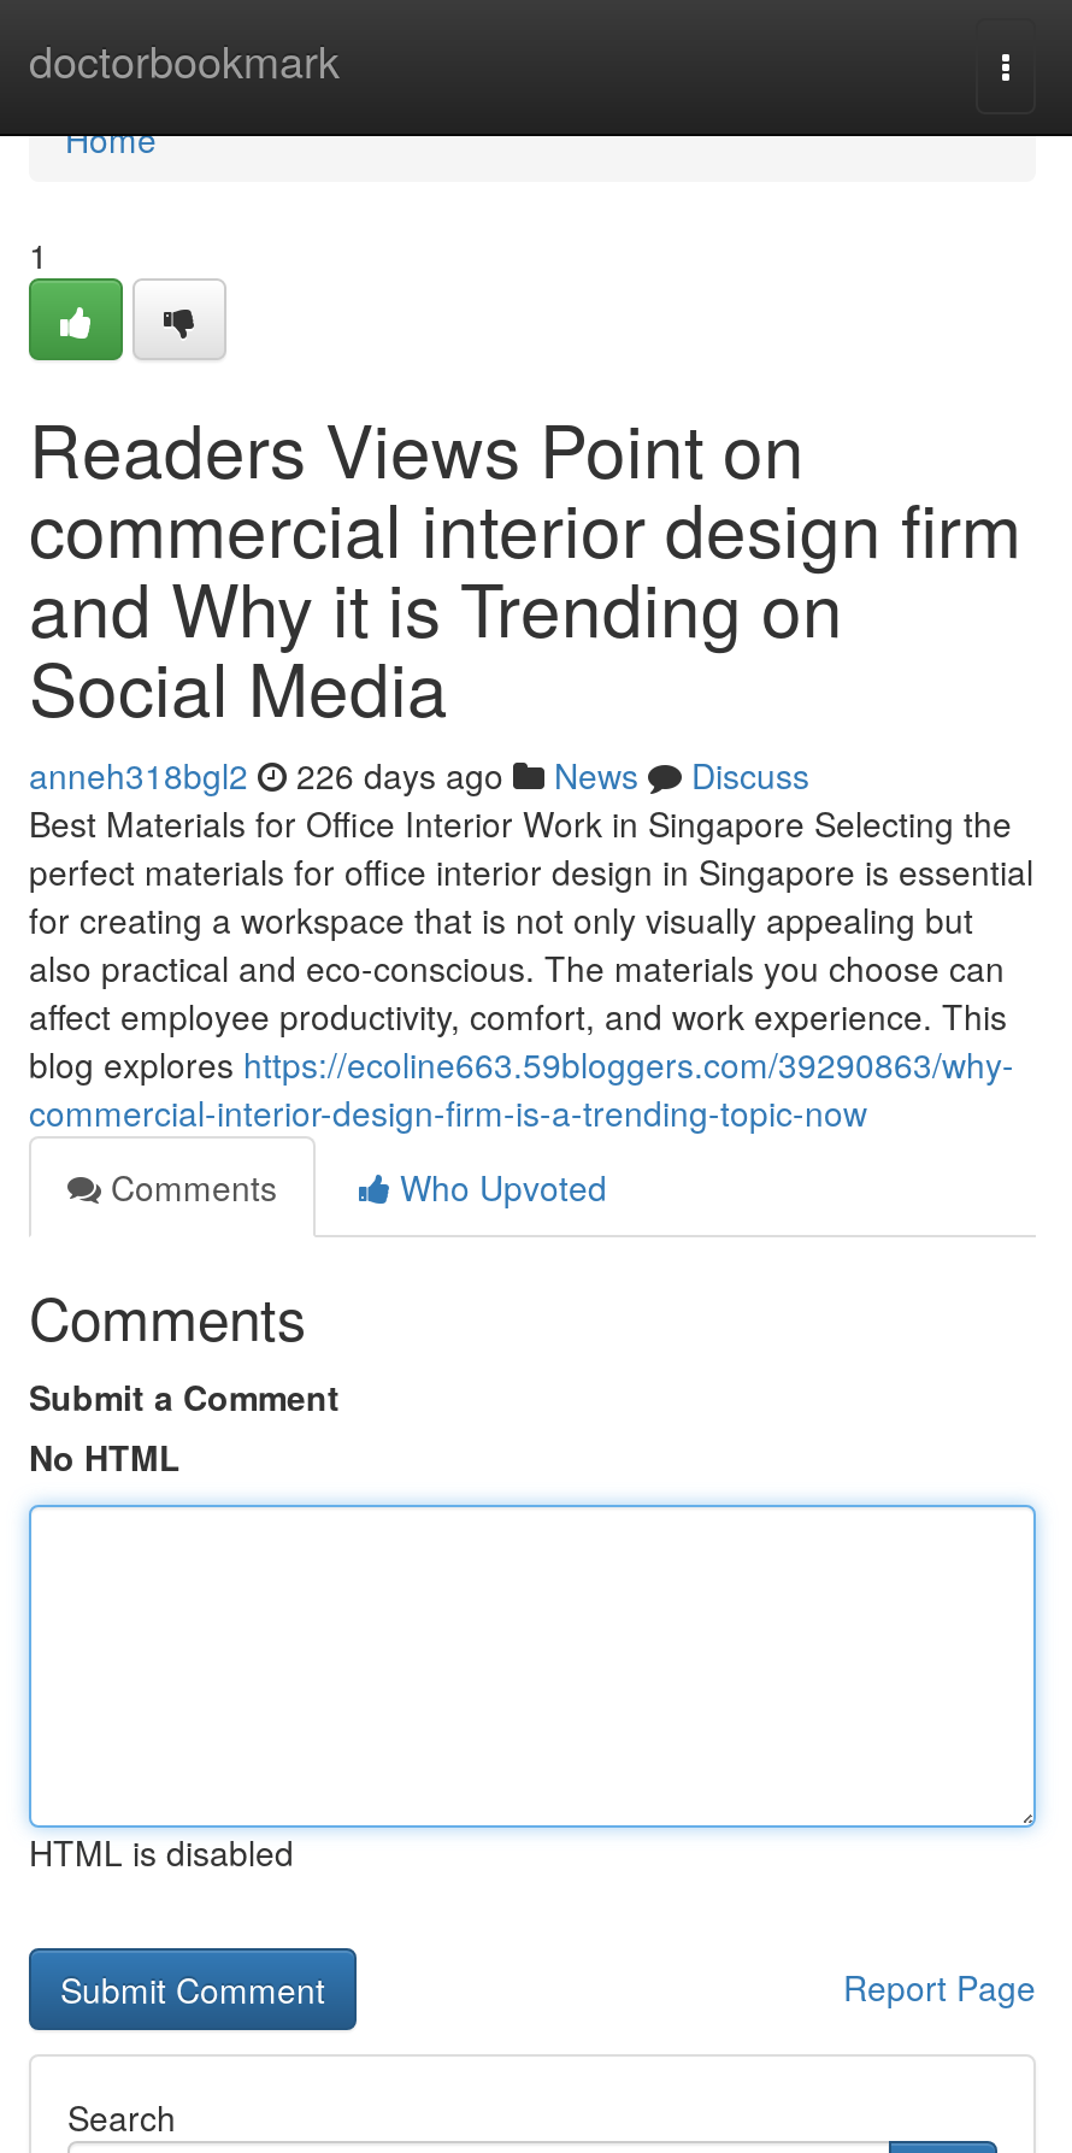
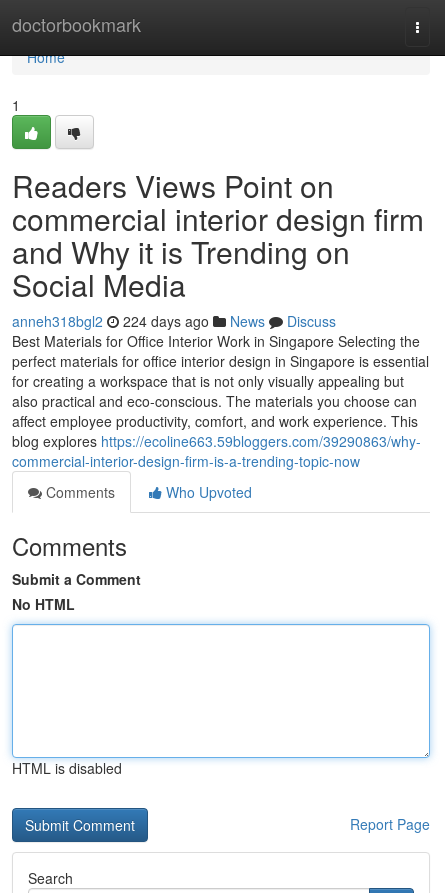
- anneh318bgl2 226 days ago News Discuss
+ anneh318bgl2 224 days ago News Discuss
